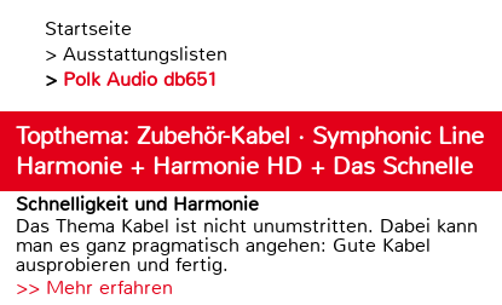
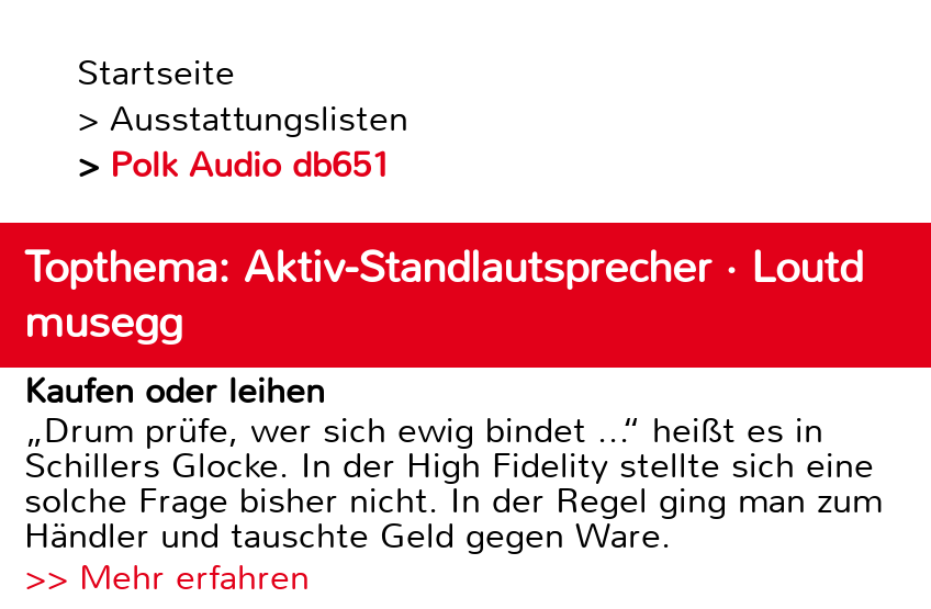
- Topthema: Zubehör-Kabel · Symphonic Line
- Harmonie + Harmonie HD + Das Schnelle
- Schnelligkeit und Harmonie
- Das Thema Kabel ist nicht unumstritten. Dabei kann
- man es ganz pragmatisch angehen: Gute Kabel
- ausprobieren und fertig.
+ Topthema: Aktiv-Standlautsprecher · Loutd
+ musegg
+ Kaufen oder leihen
+ „Drum prüfe, wer sich ewig bindet ...“ heißt es in
+ Schillers Glocke. In der High Fidelity stellte sich eine
+ solche Frage bisher nicht. In der Regel ging man zum
+ Händler und tauschte Geld gegen Ware.
